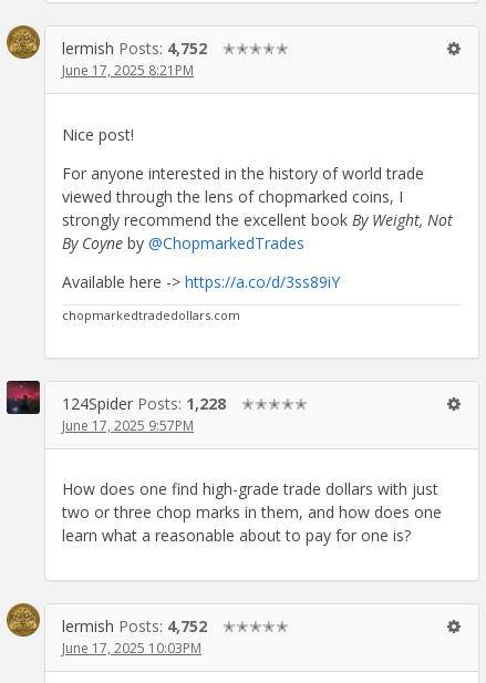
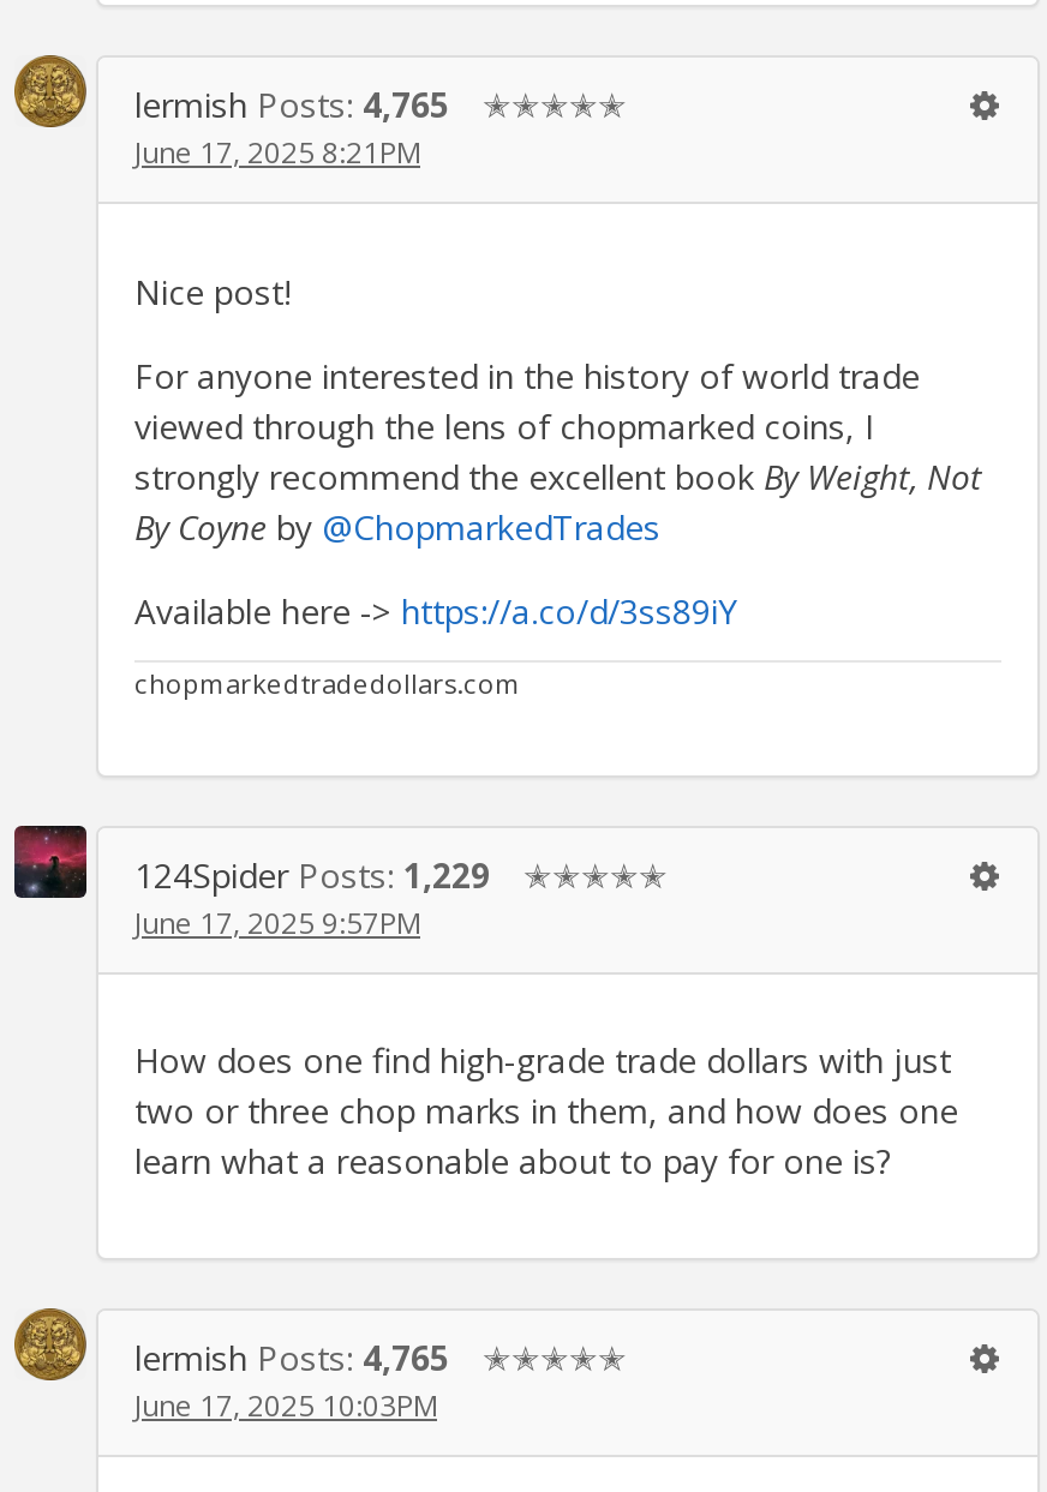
- lermish Posts: 4,752
+ lermish Posts: 4,765

- 124Spider Posts: 1,228
+ 124Spider Posts: 1,229

- lermish Posts: 4,752
+ lermish Posts: 4,765
